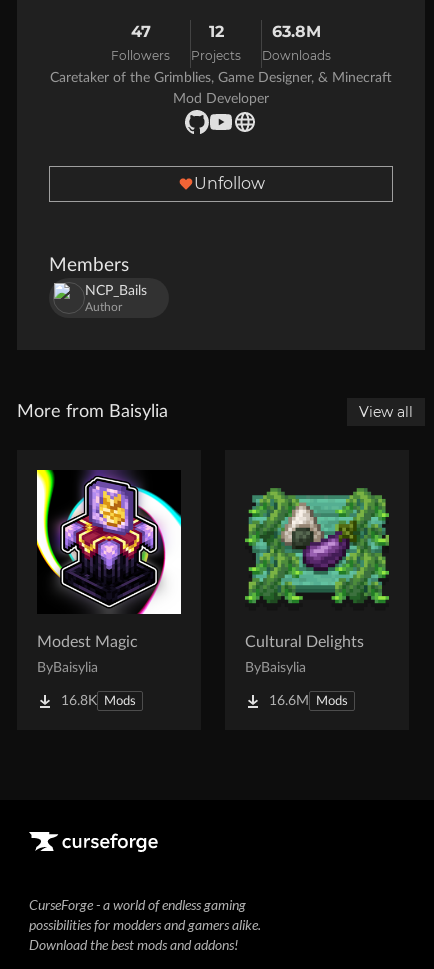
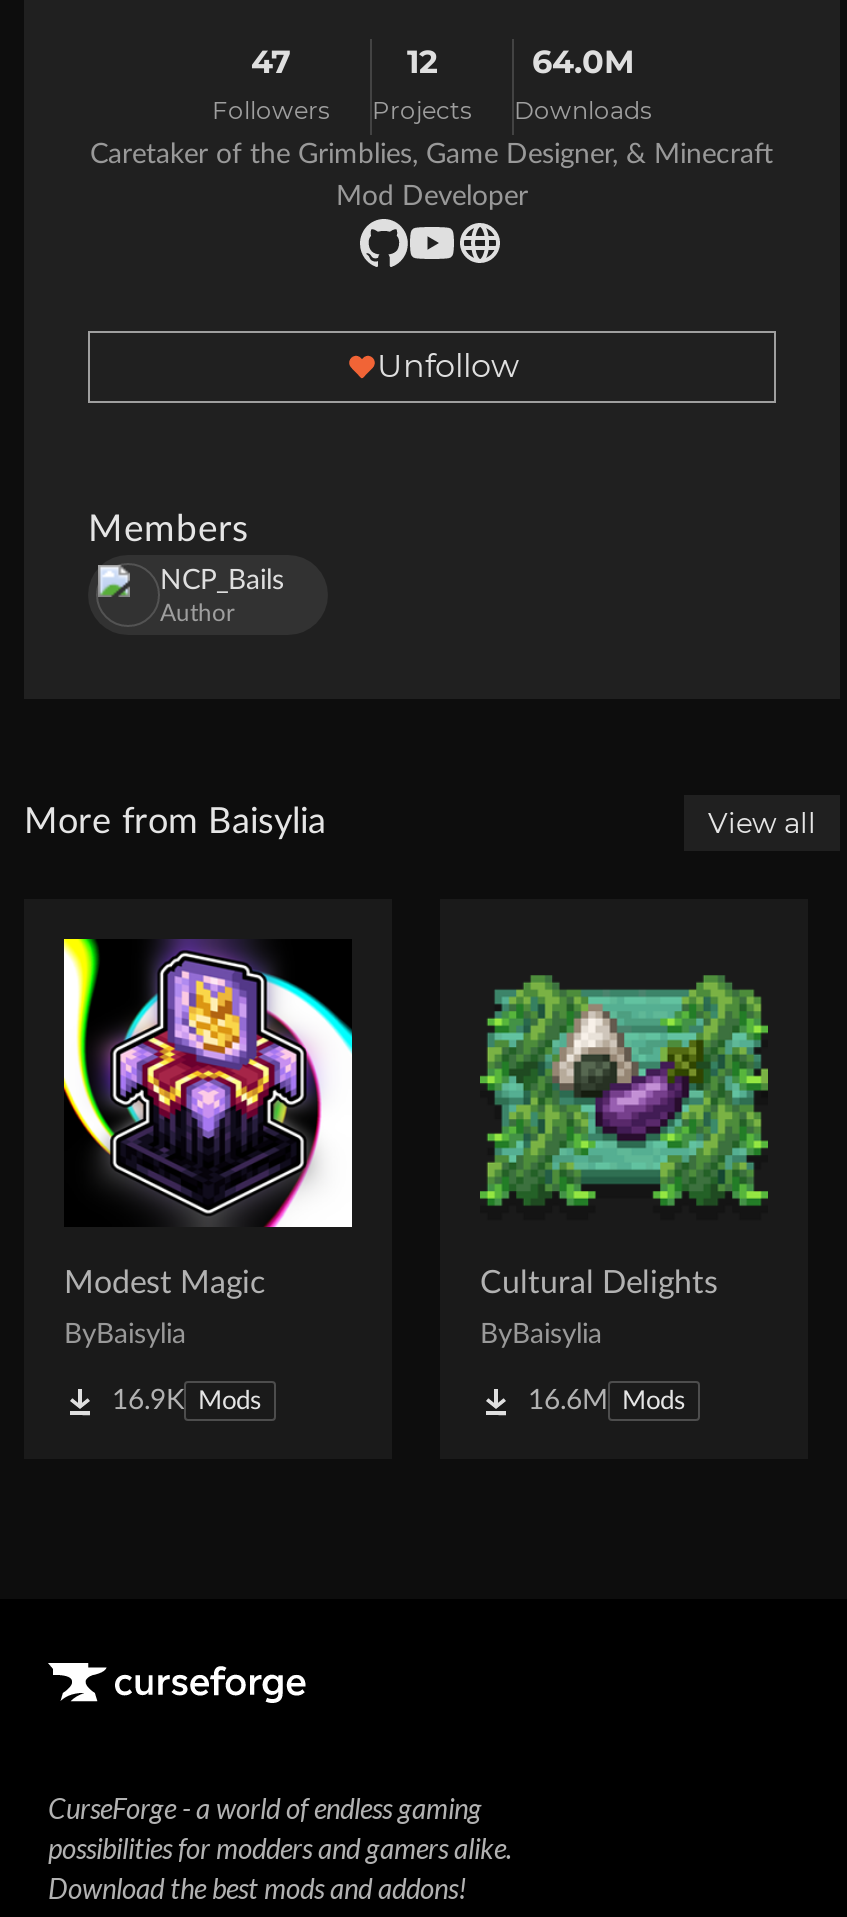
- 63.8M
+ 64.0M

- 16.8K Mods
+ 16.9K Mods
